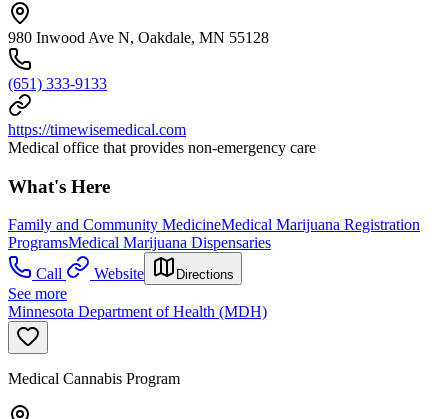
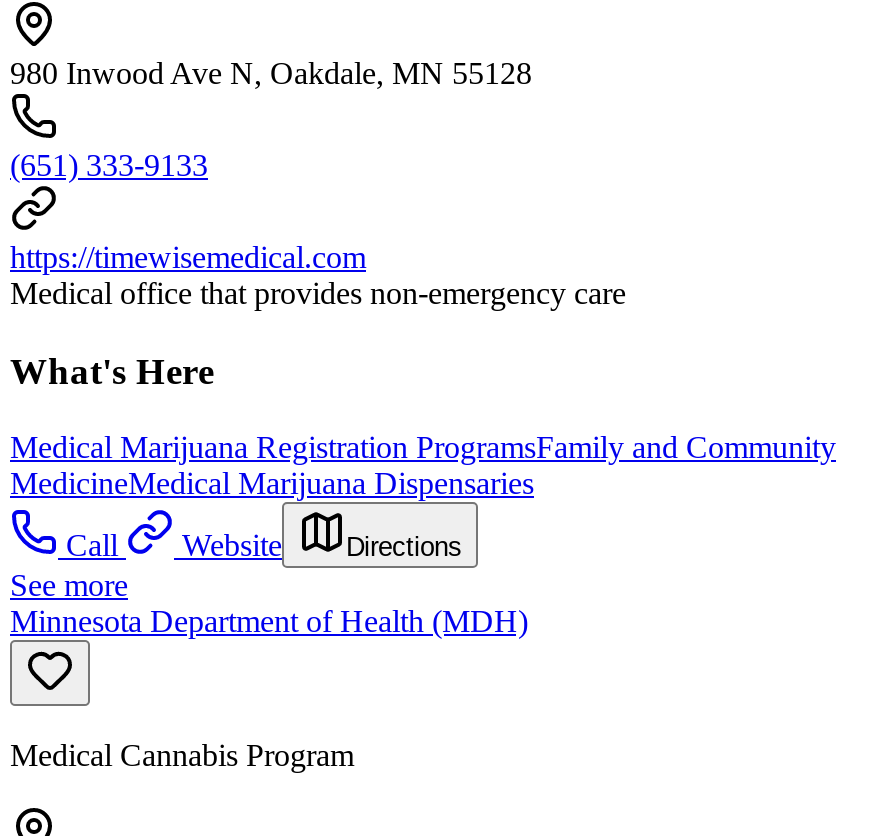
- Family and Community MedicineMedical Marijuana Registration
- ProgramsMedical Marijuana Dispensaries
+ Medical Marijuana Registration ProgramsFamily and Community
+ MedicineMedical Marijuana Dispensaries
